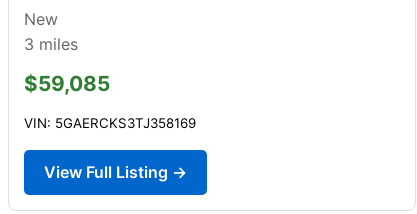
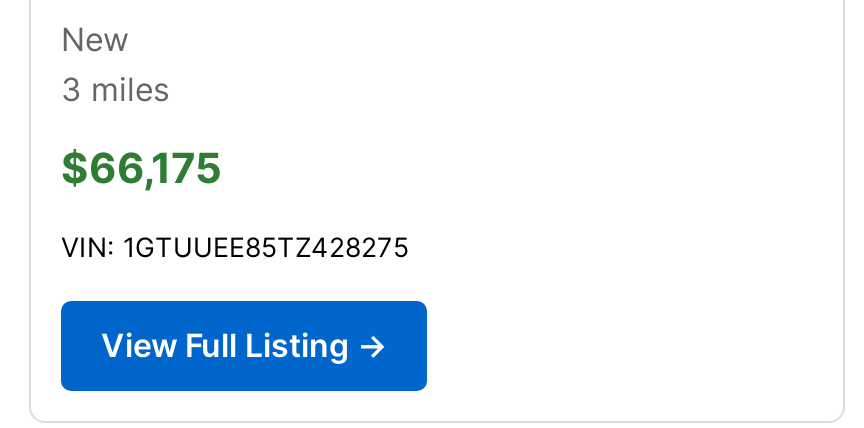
- $59,085
+ $66,175

- VIN: 5GAERCKS3TJ358169
+ VIN: 1GTUUEE85TZ428275
